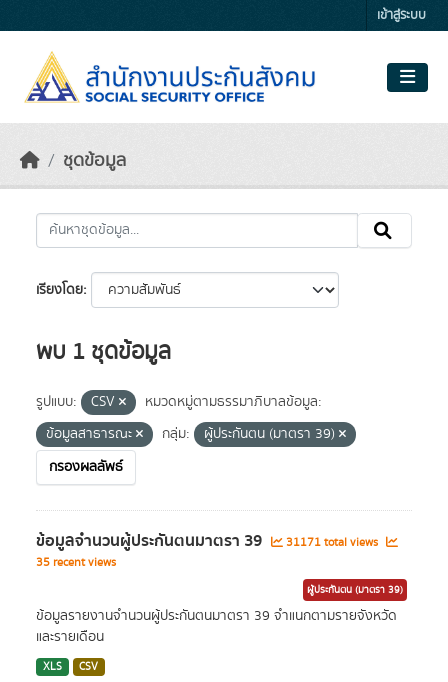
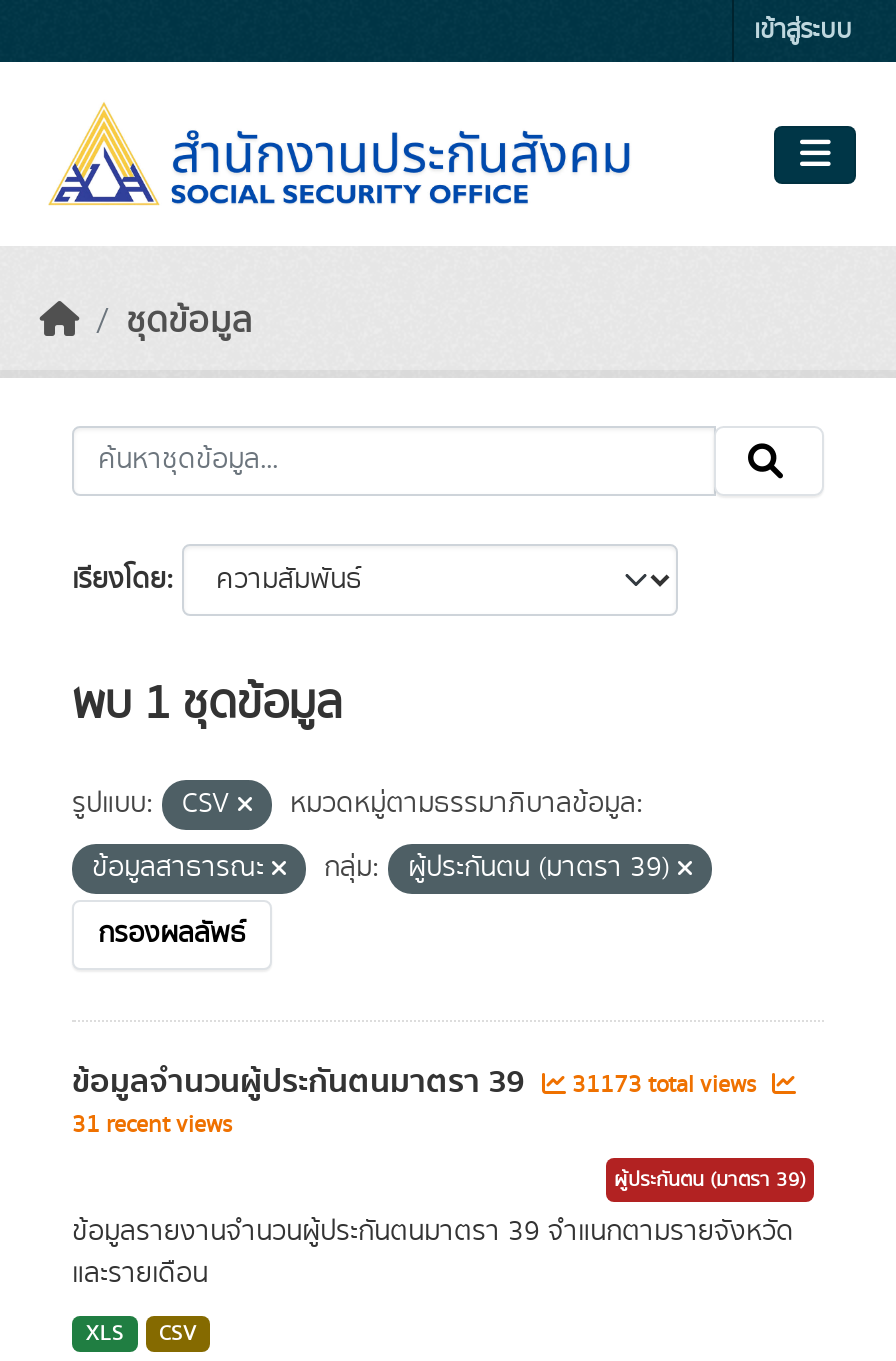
- ข้อมูลจำนวนผู้ประกันตนมาตรา 39 31171 total views
+ ข้อมูลจำนวนผู้ประกันตนมาตรา 39 31173 total views

- 35 recent views
+ 31 recent views
